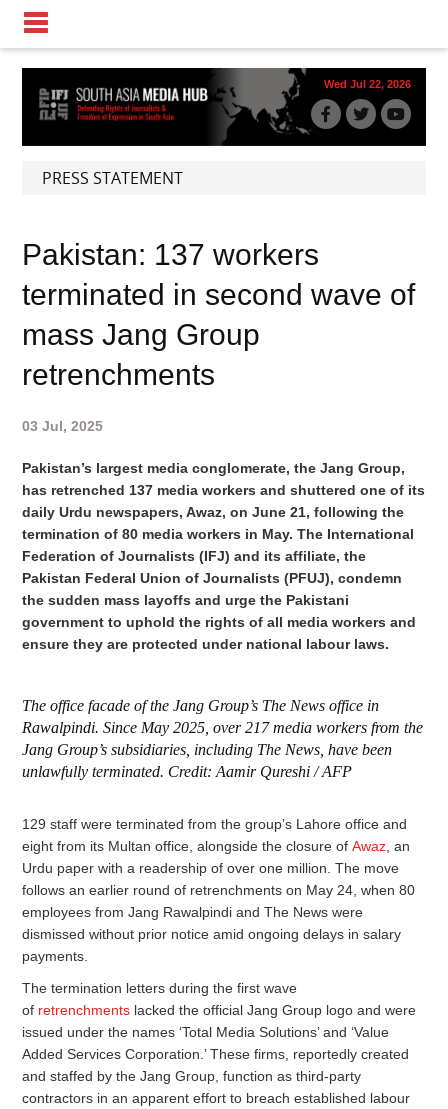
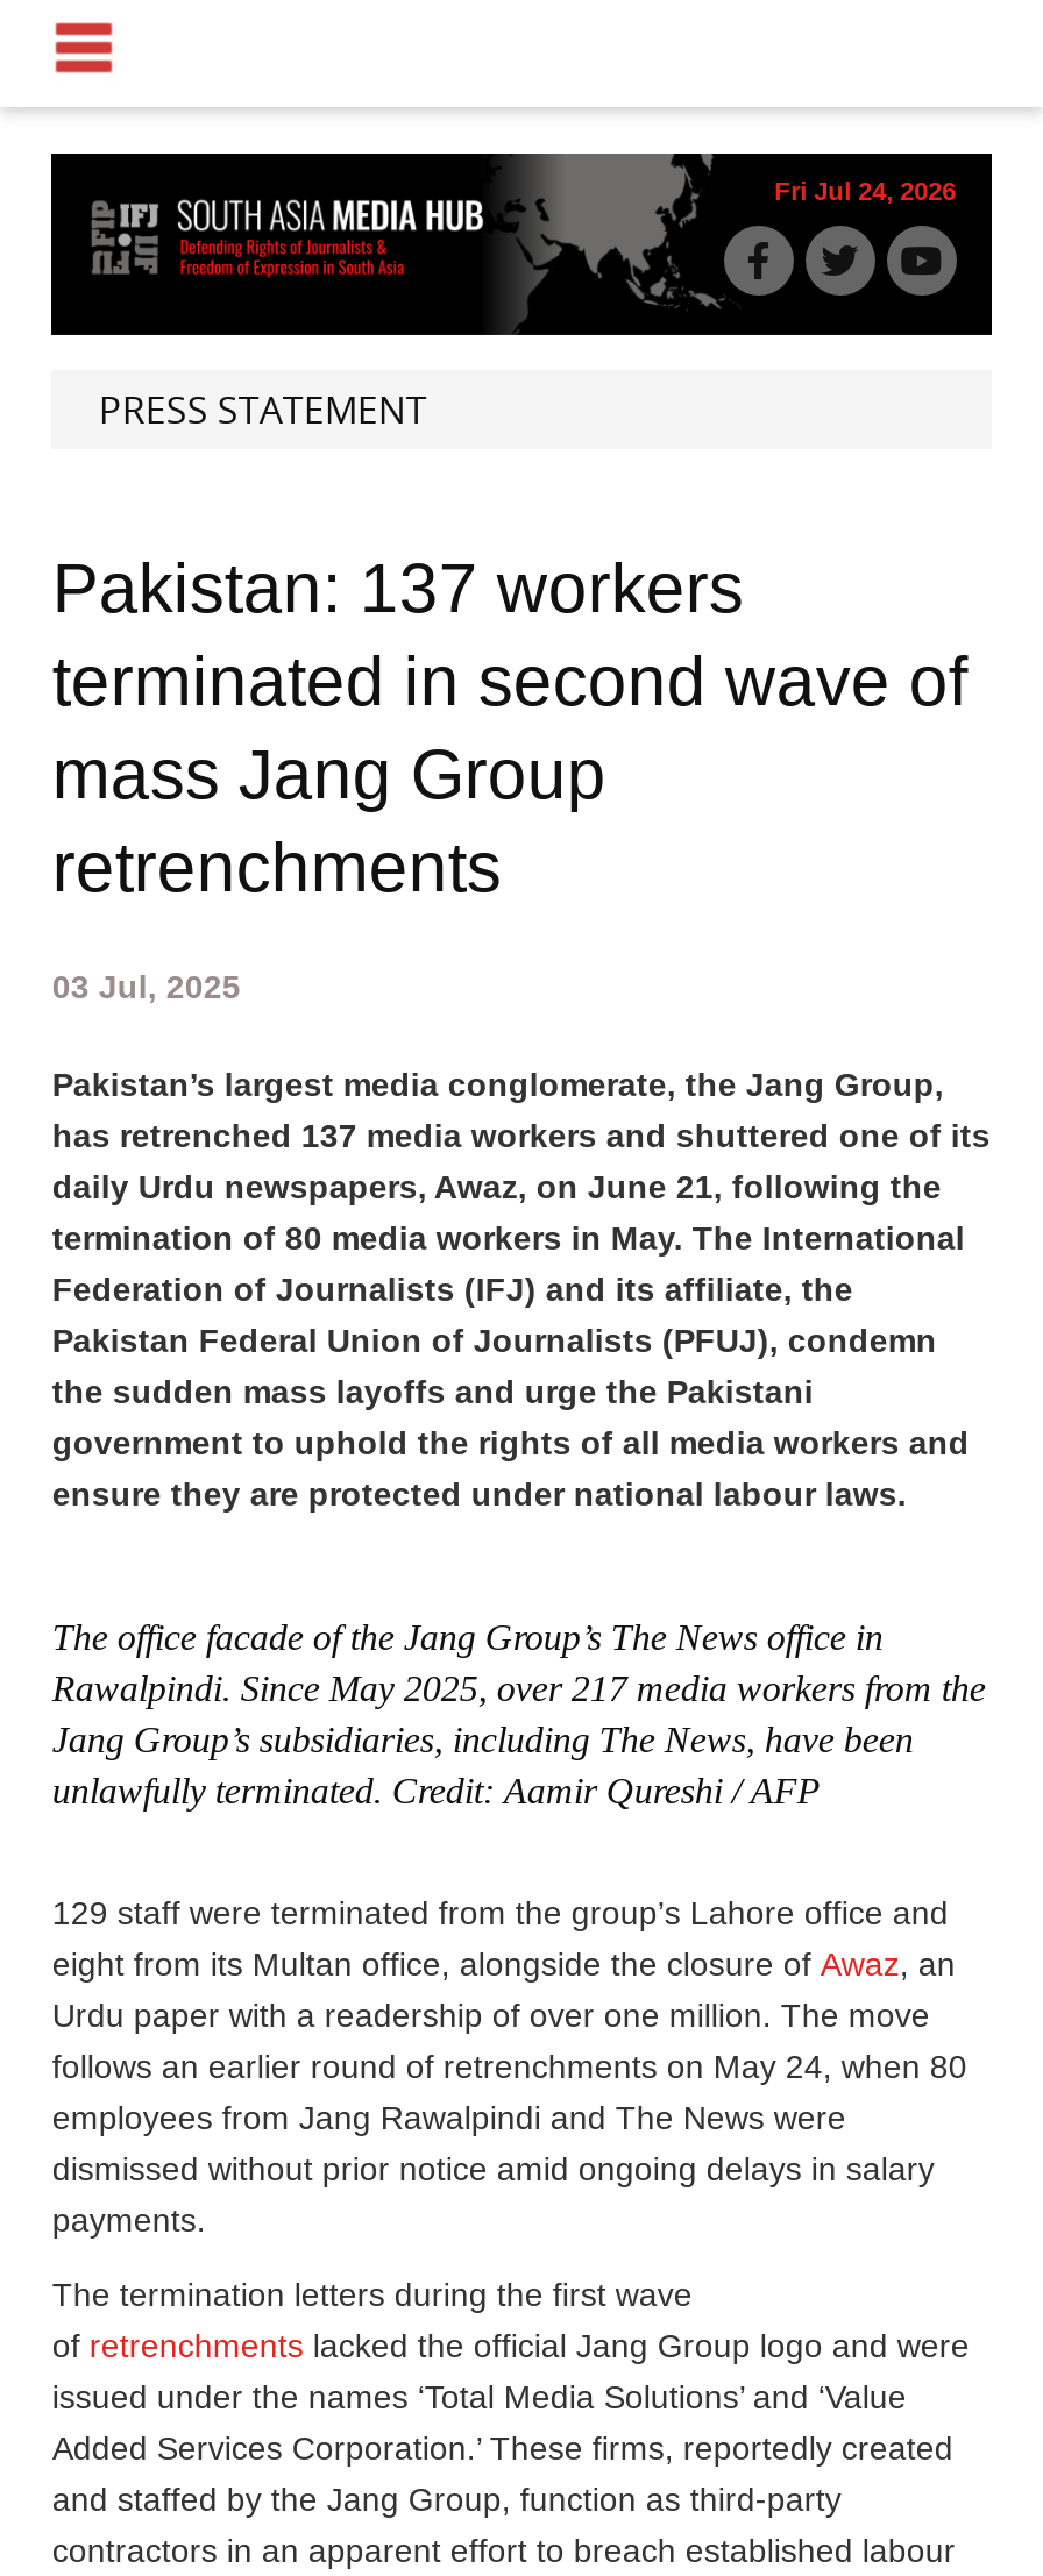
- Wed Jul 22, 2026
+ Fri Jul 24, 2026
